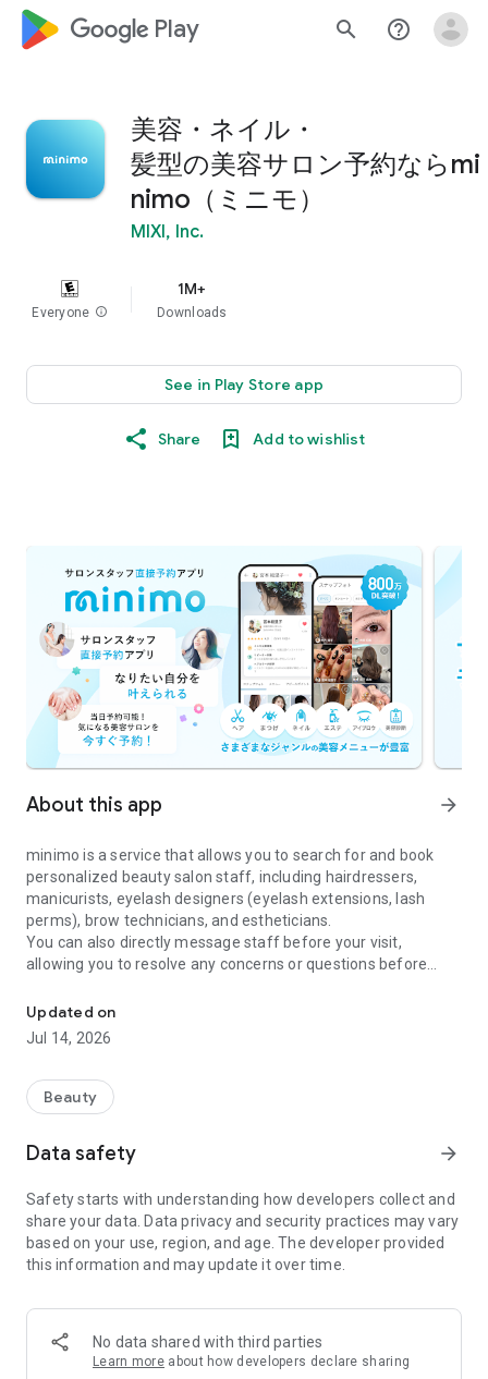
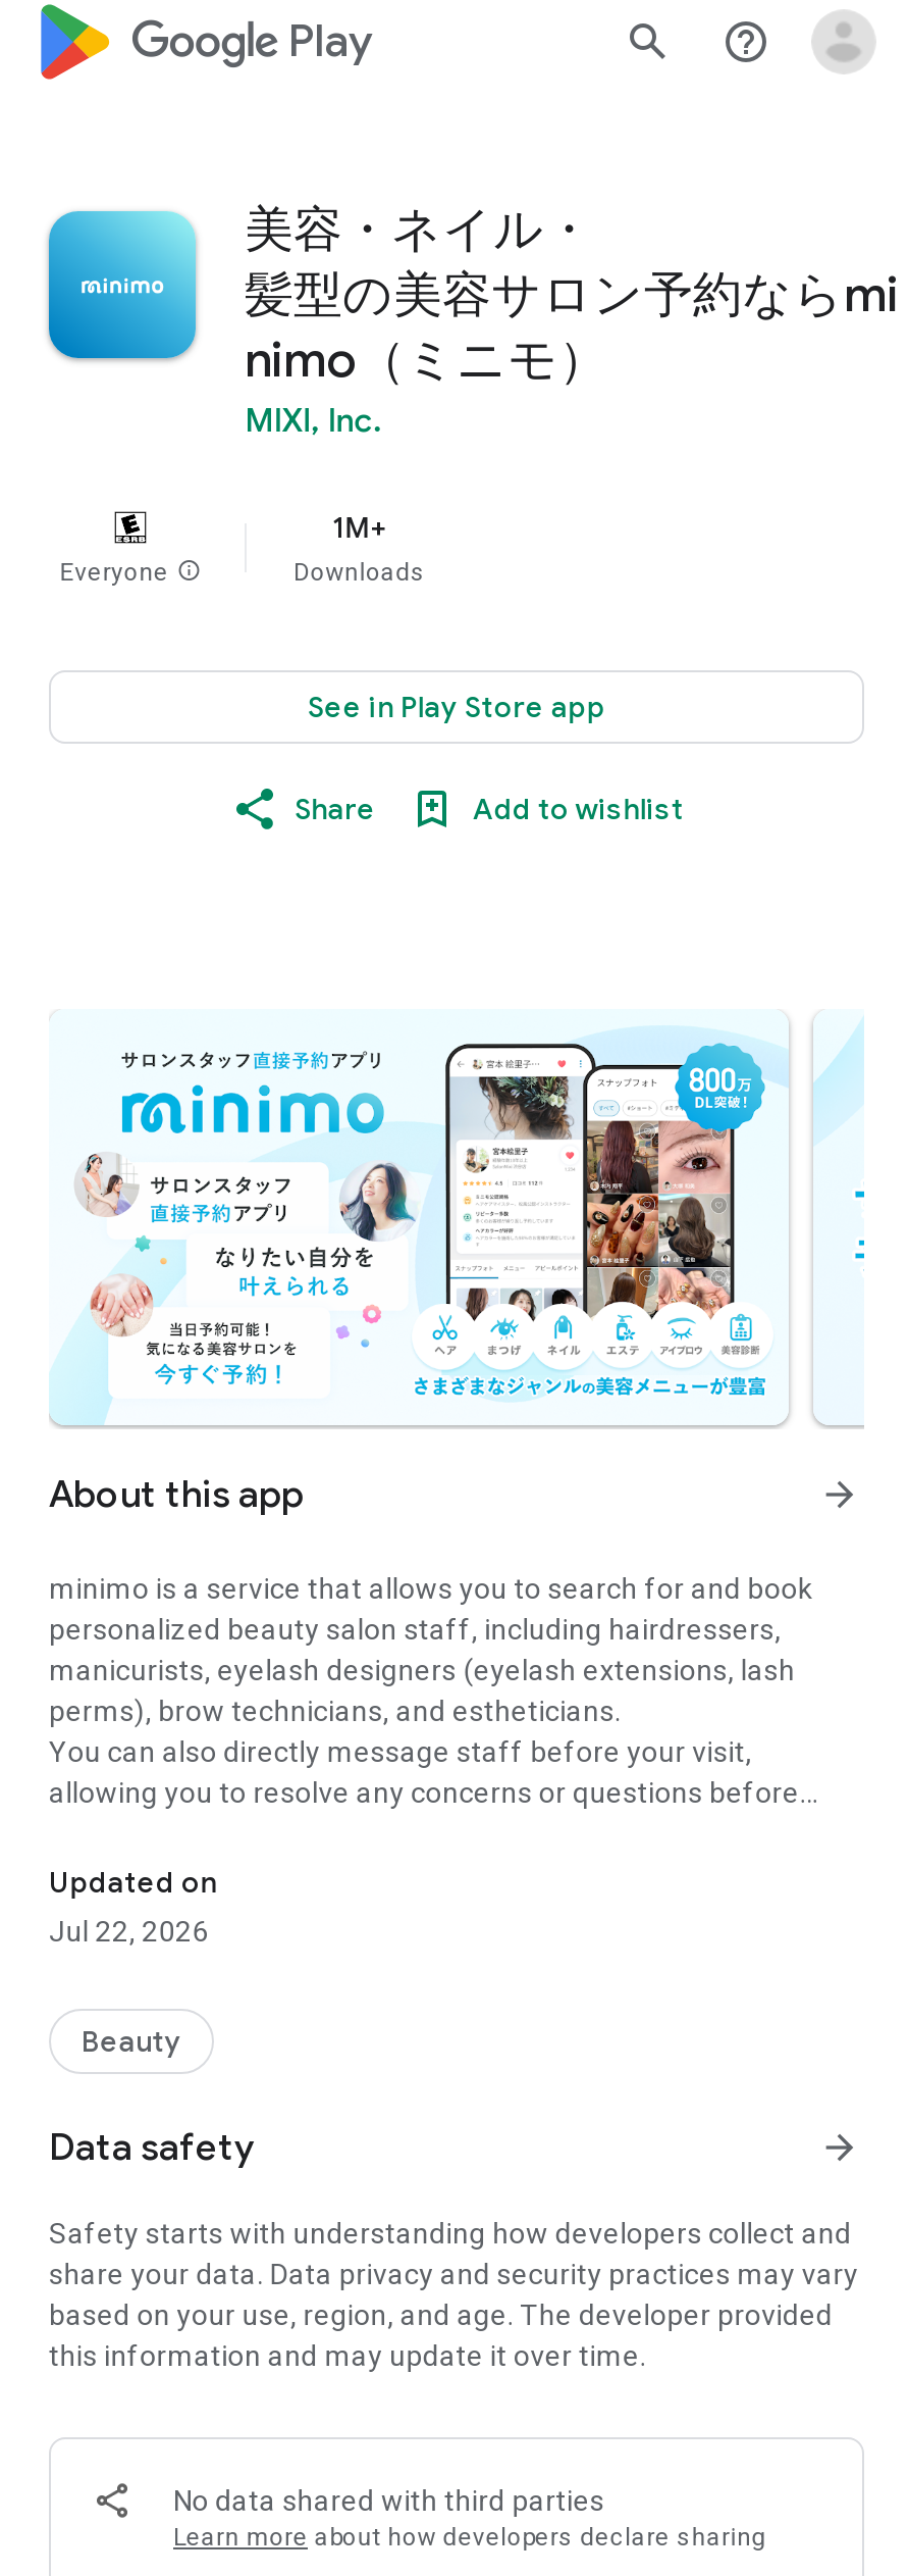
- Jul 14, 2026
+ Jul 22, 2026
